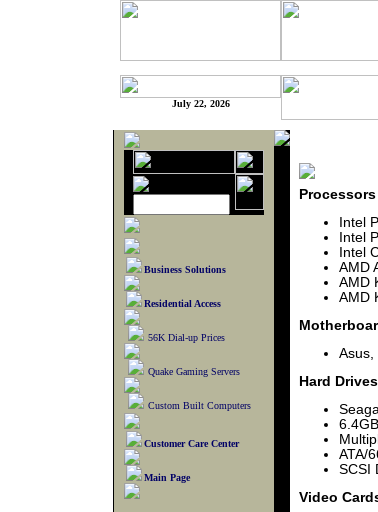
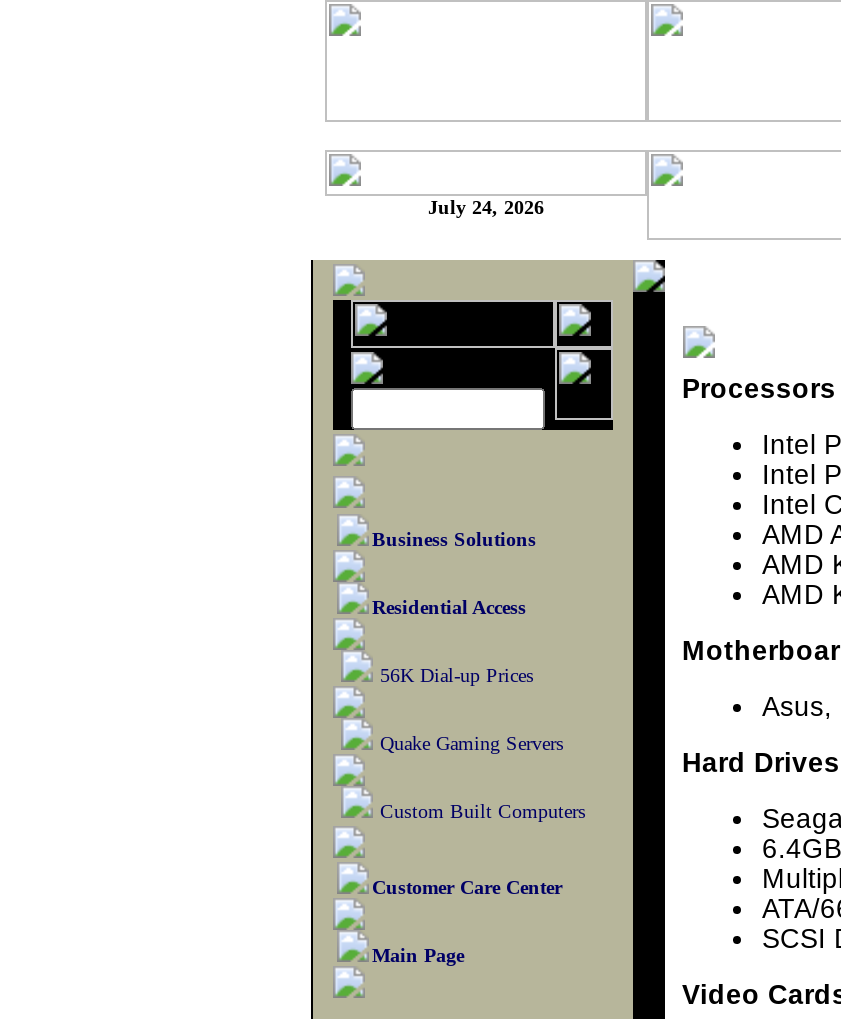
- July 22, 2026
+ July 24, 2026
